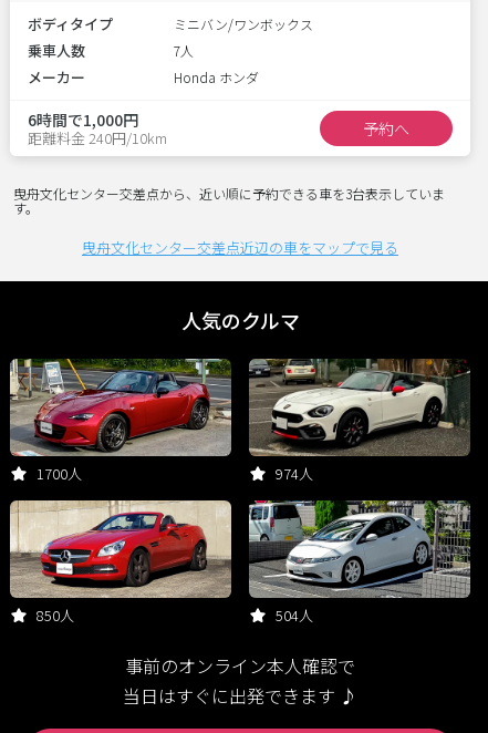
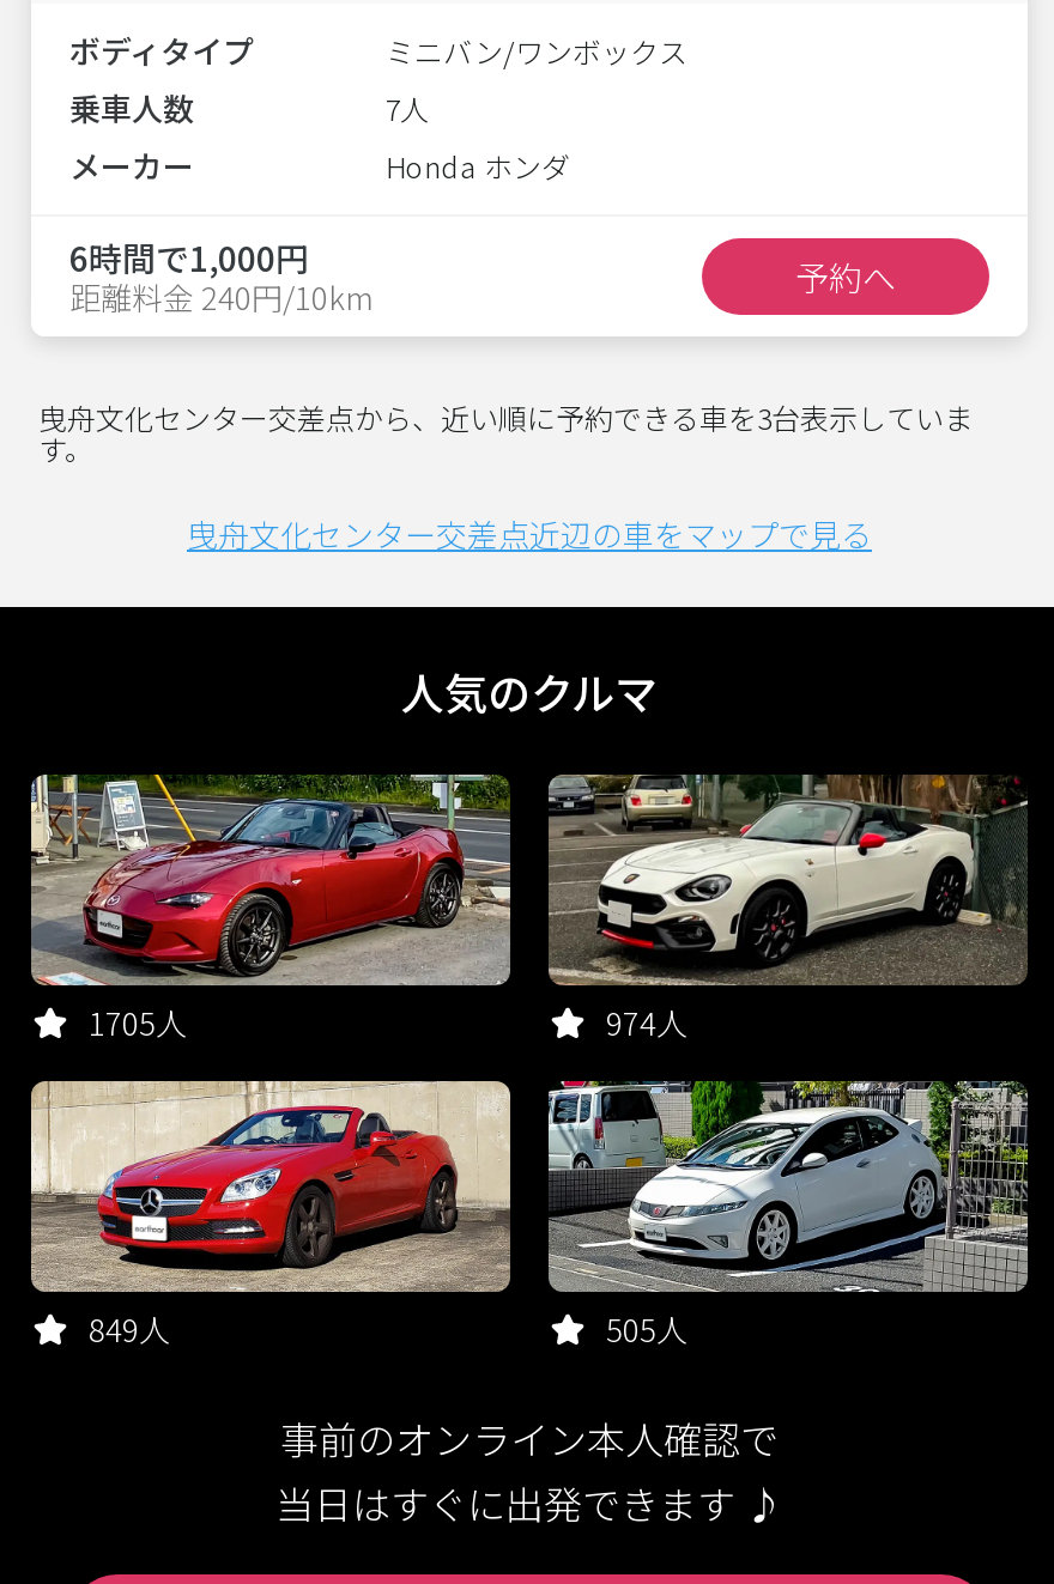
- 1700人
+ 1705人

- 850人
+ 849人

- 504人
+ 505人
